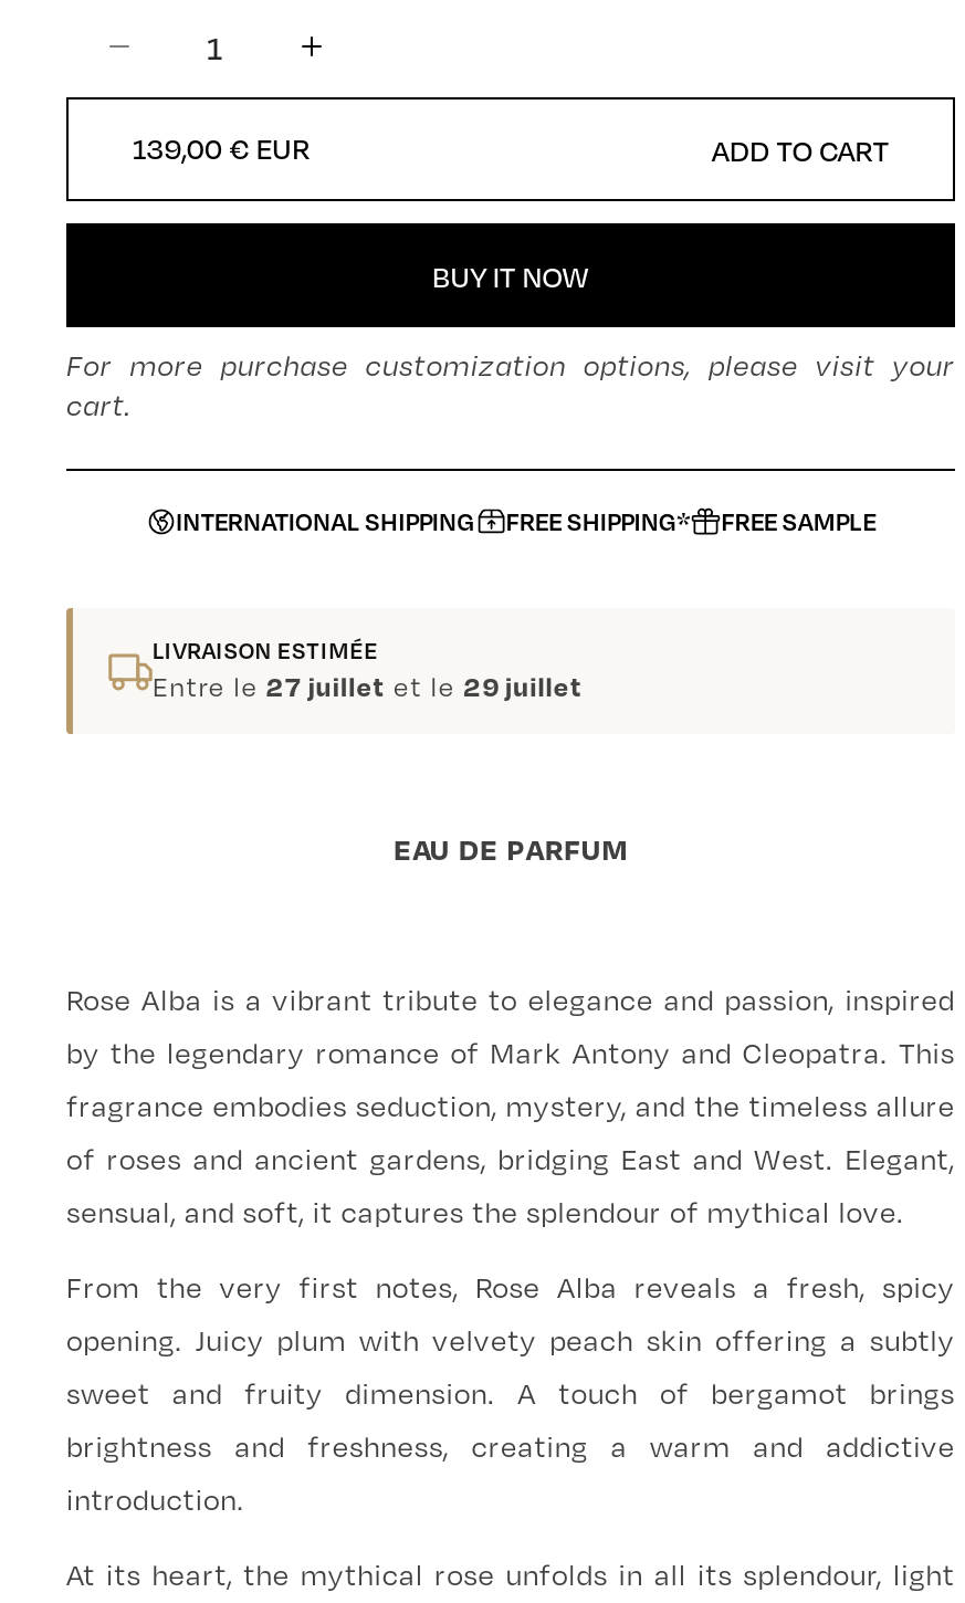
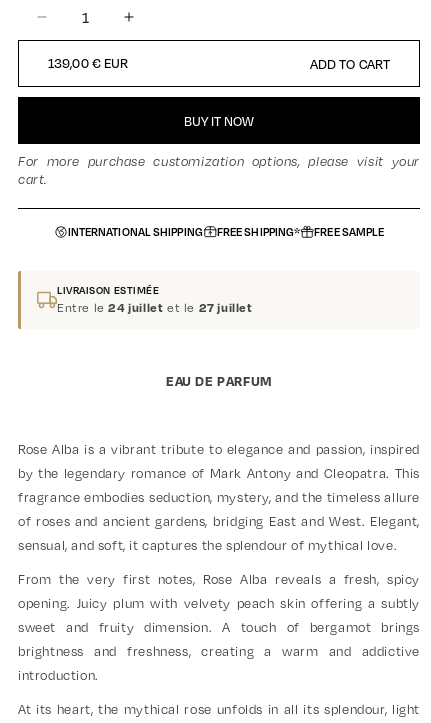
- Entre le 27 juillet et le 29 juillet
+ Entre le 24 juillet et le 27 juillet
